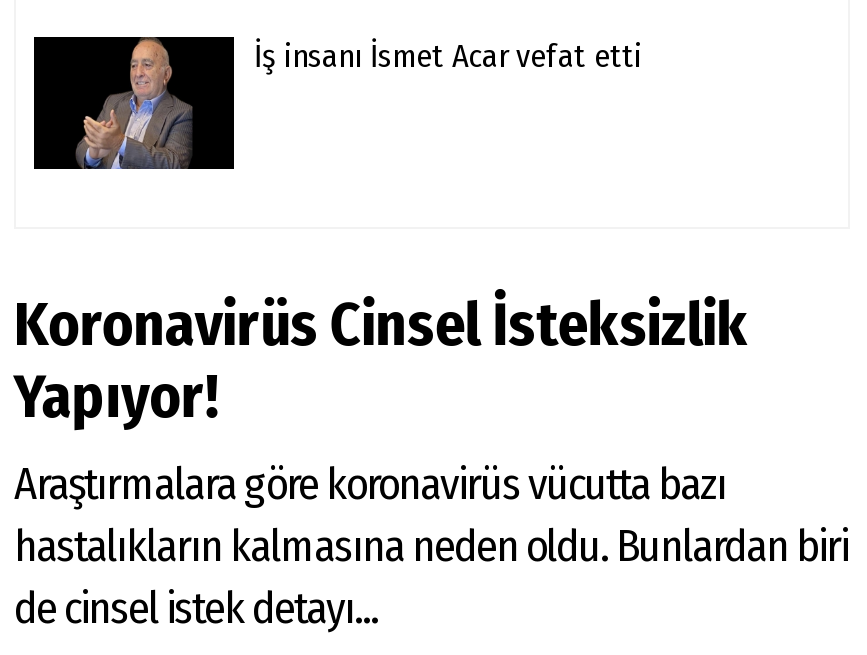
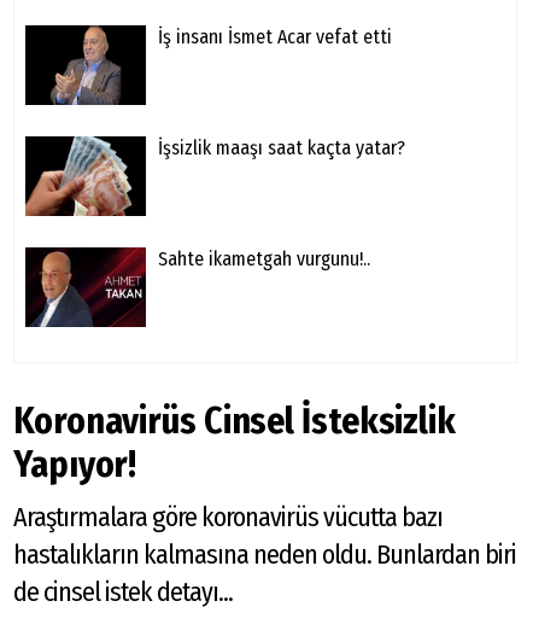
+ [image]
+ İşsizlik maaşı saat kaçta yatar?

+ [image]
+ Sahte ikametgah vurgunu!..
